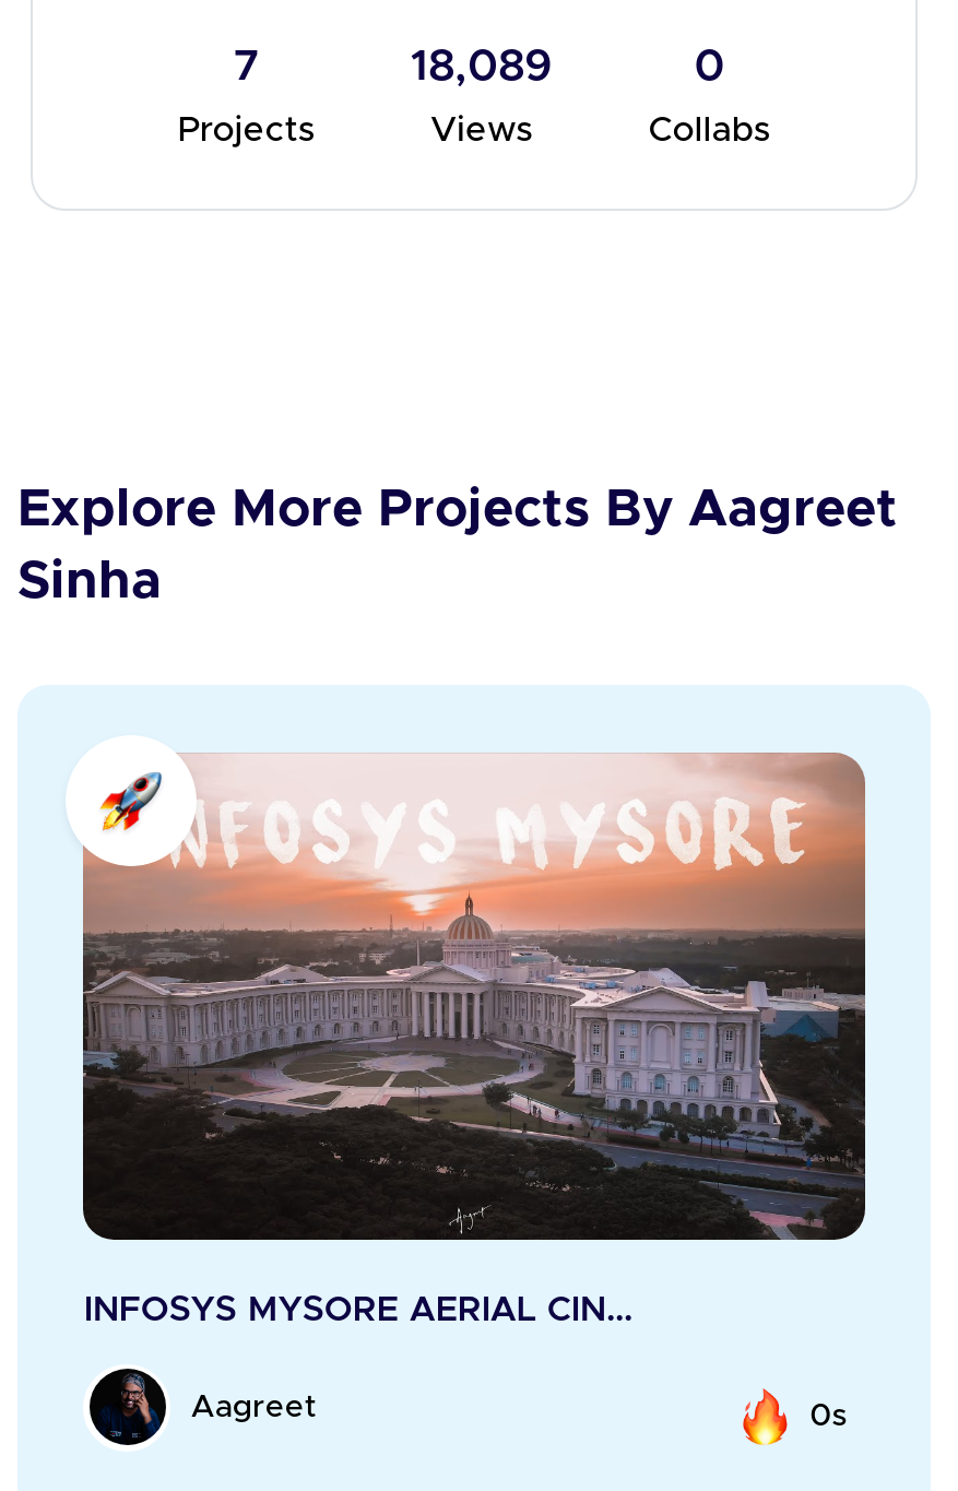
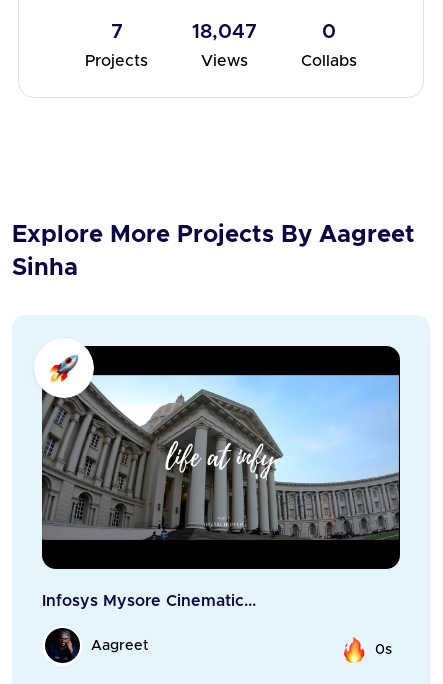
- 18,089
+ 18,047

- [image]
- INFOSYS MYSORE AERIAL CIN...
+ [image]
+ Infosys Mysore Cinematic...
